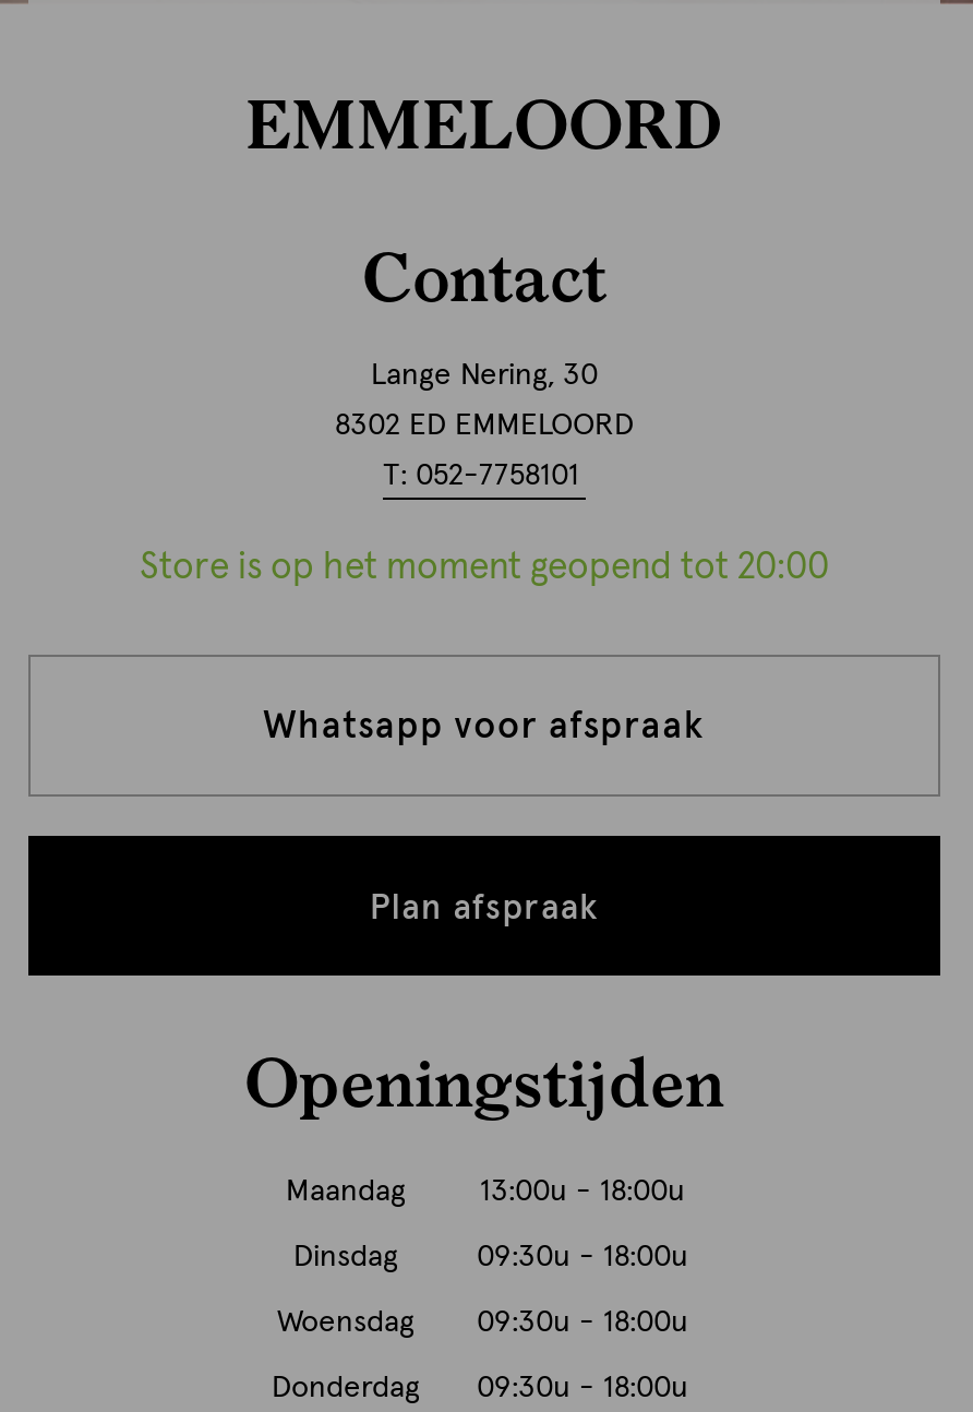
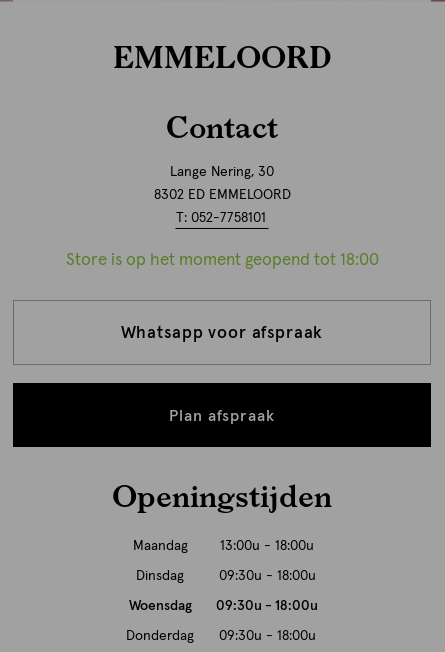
- Store is op het moment geopend tot 20:00
+ Store is op het moment geopend tot 18:00
